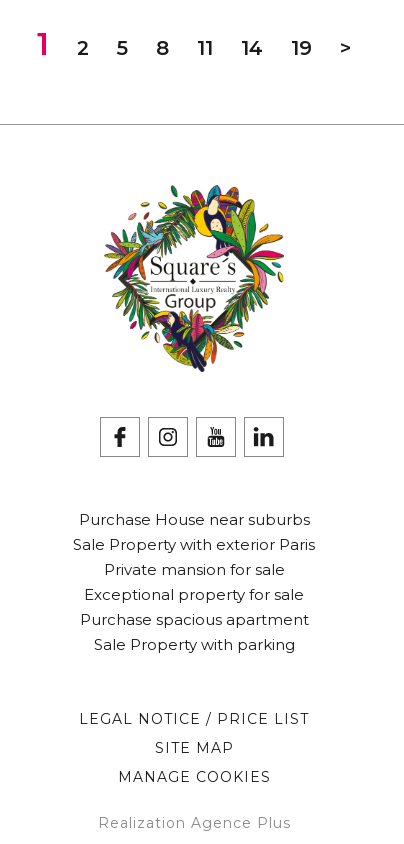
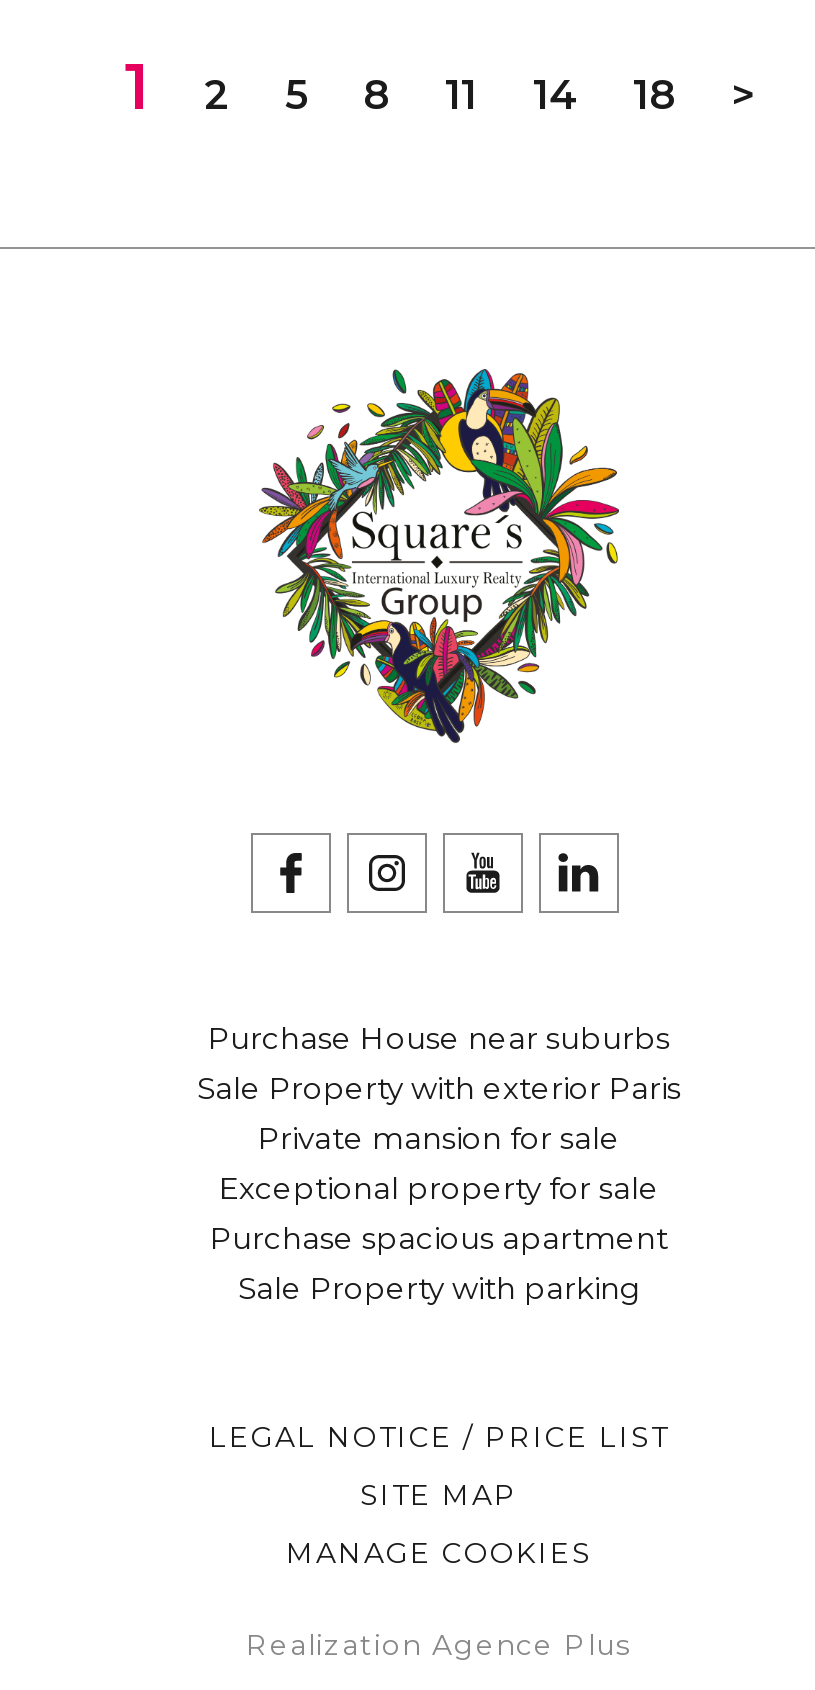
- 19
+ 18
